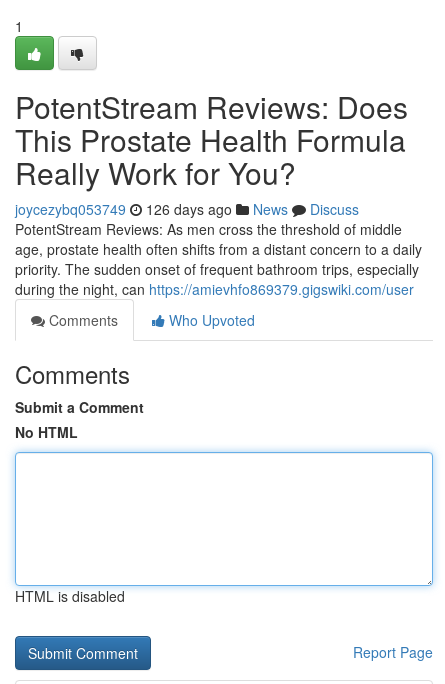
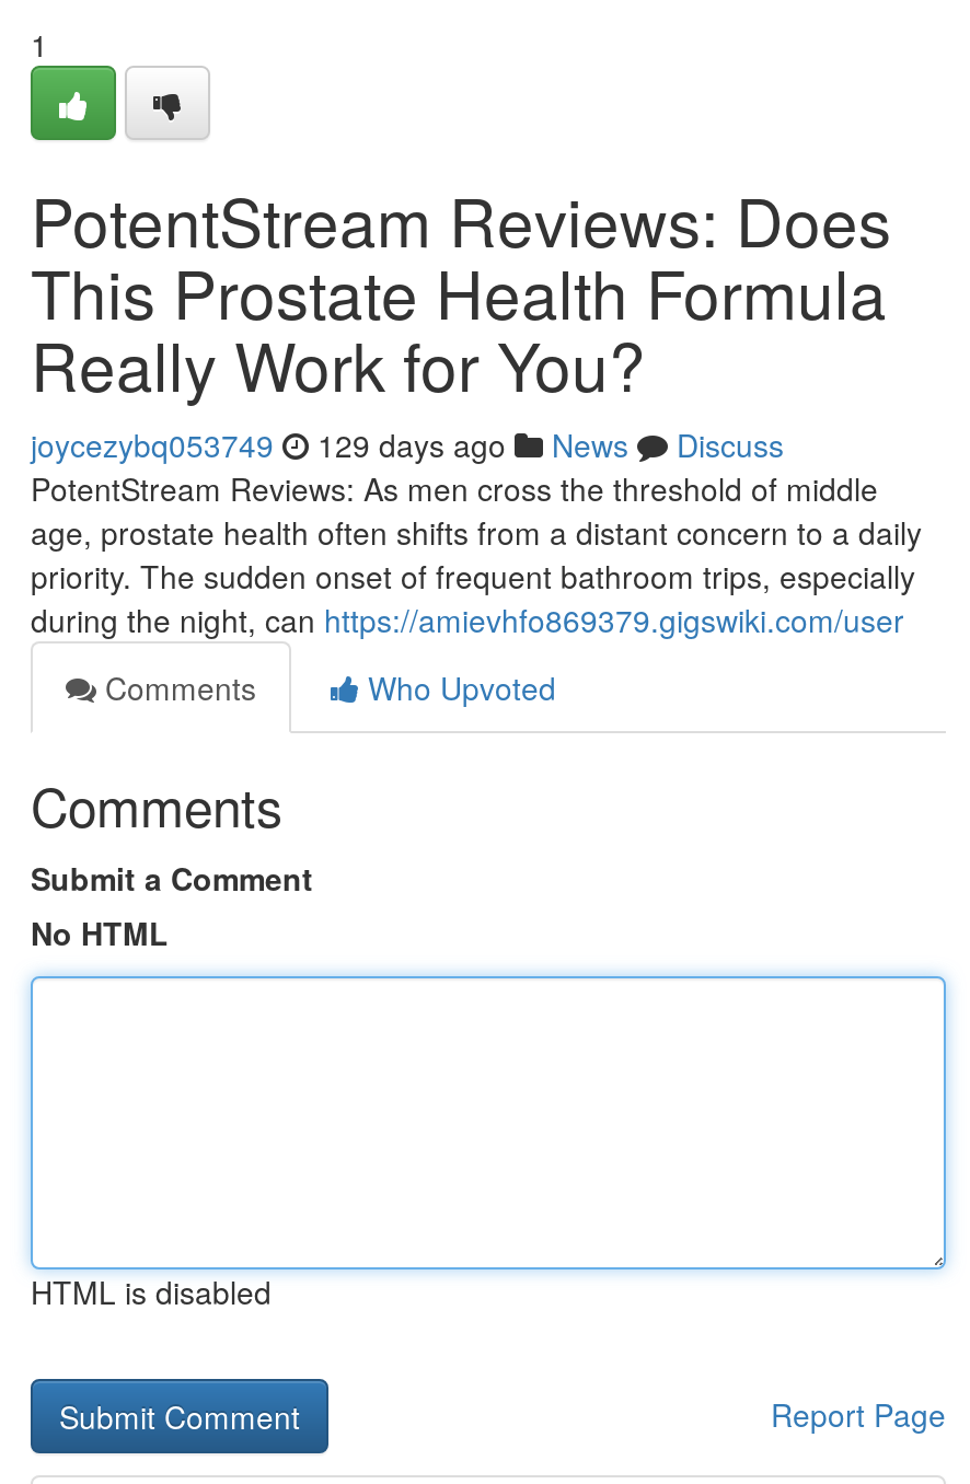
- joycezybq053749 126 days ago News Discuss
+ joycezybq053749 129 days ago News Discuss
